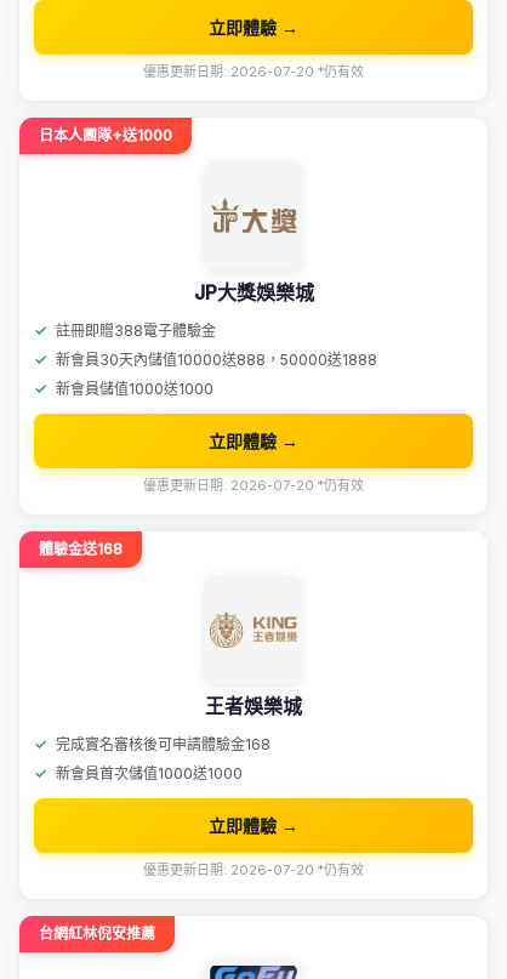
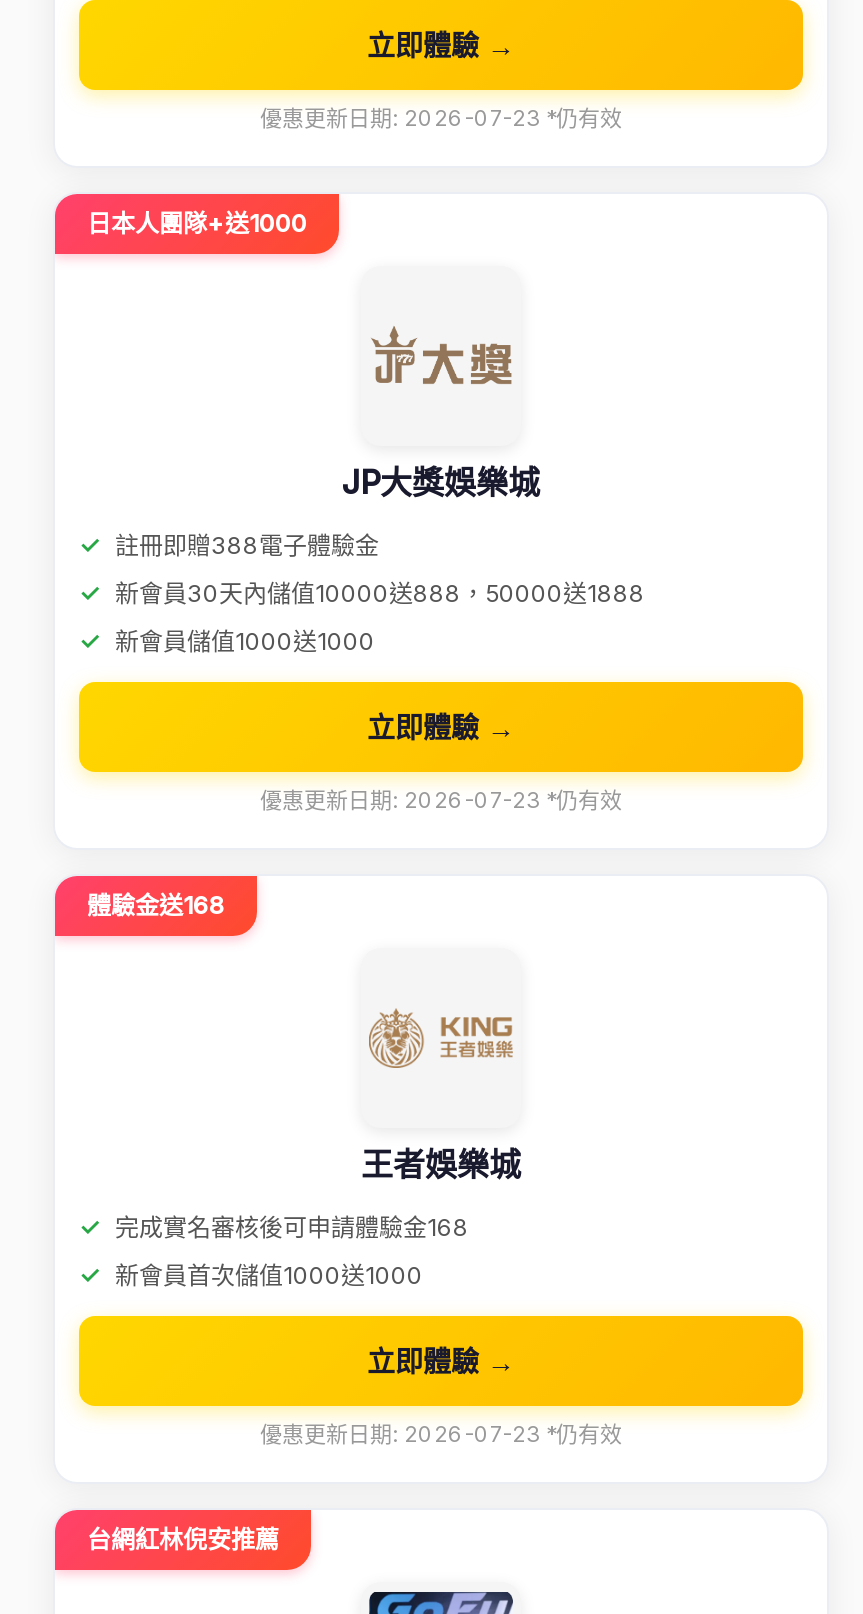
- 優惠更新日期: 2026-07-20 *仍有效
+ 優惠更新日期: 2026-07-23 *仍有效

- 優惠更新日期: 2026-07-20 *仍有效
+ 優惠更新日期: 2026-07-23 *仍有效

- 優惠更新日期: 2026-07-20 *仍有效
+ 優惠更新日期: 2026-07-23 *仍有效
